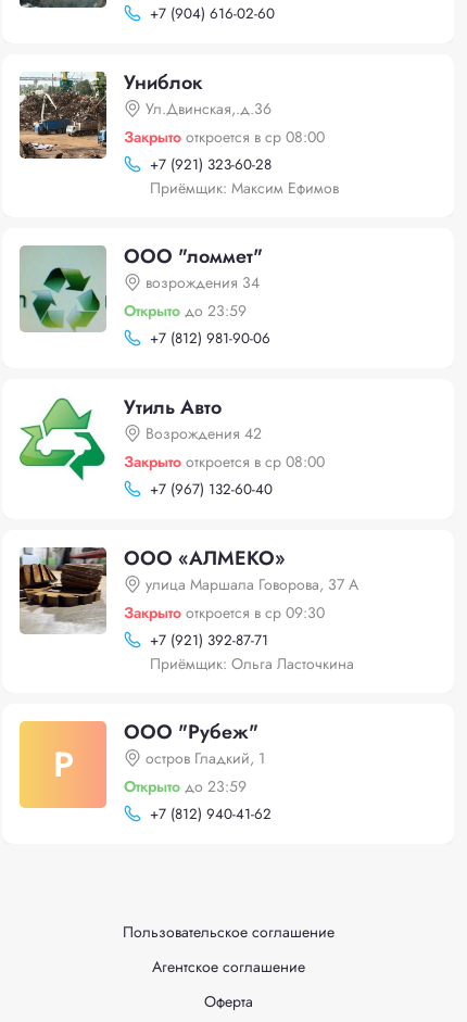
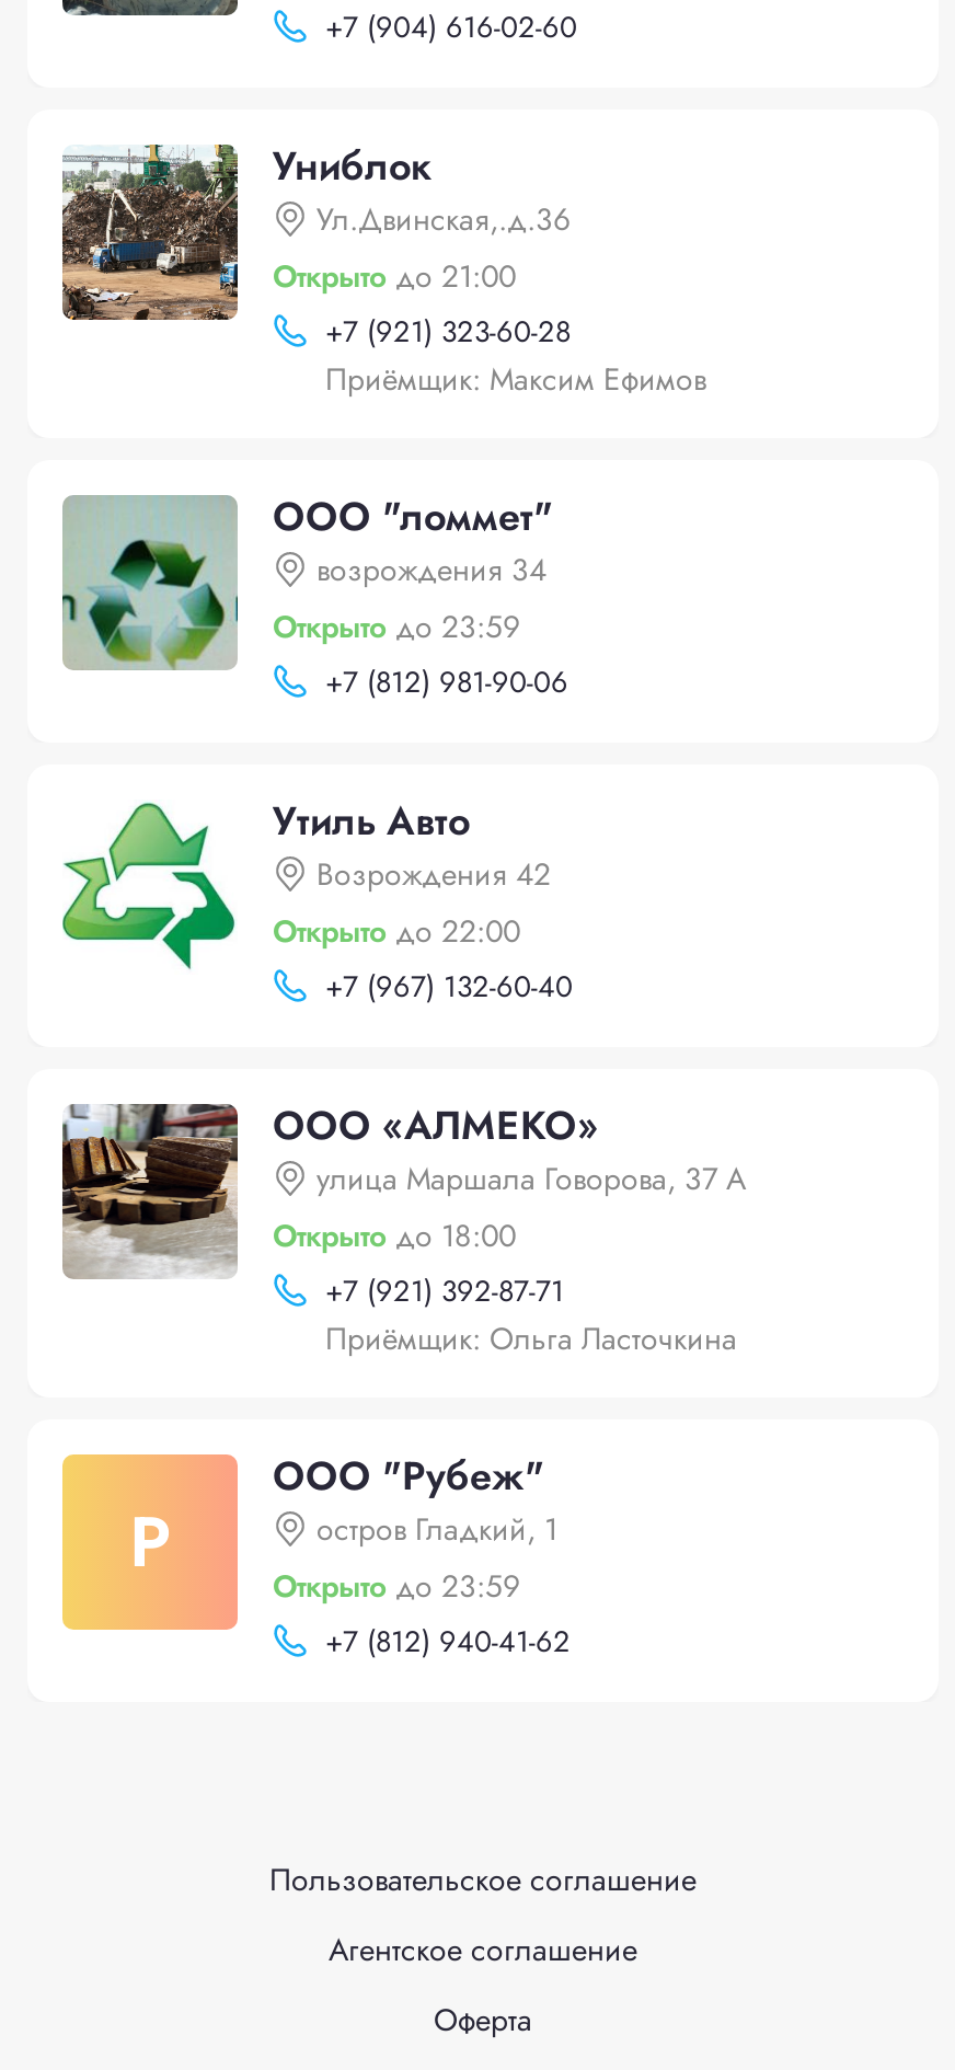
- Закрыто откроется в ср 08:00
+ Открыто до 21:00

- Закрыто откроется в ср 08:00
+ Открыто до 22:00

- Закрыто откроется в ср 09:30
+ Открыто до 18:00
